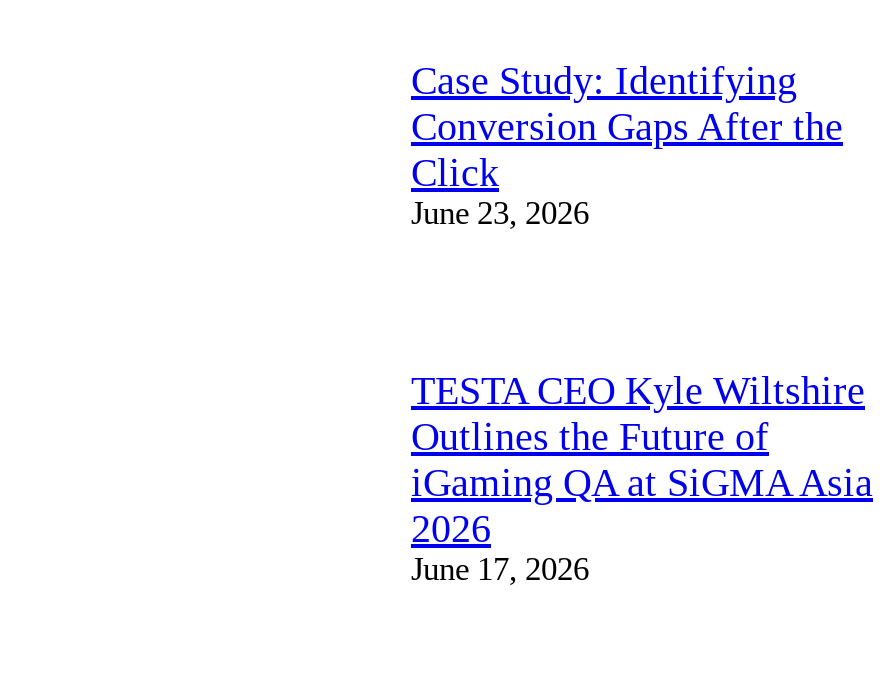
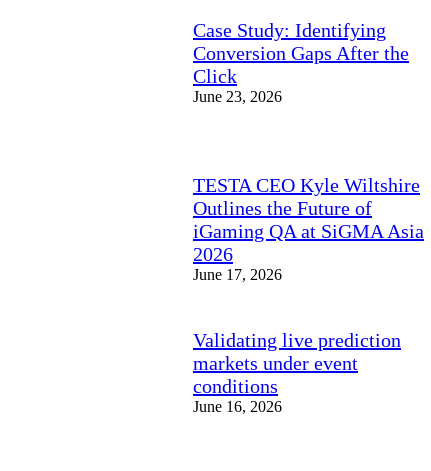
+ Validating live prediction
+ markets under event
+ conditions
+ June 16, 2026
